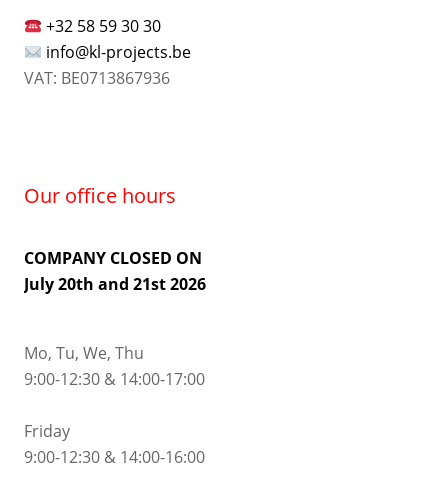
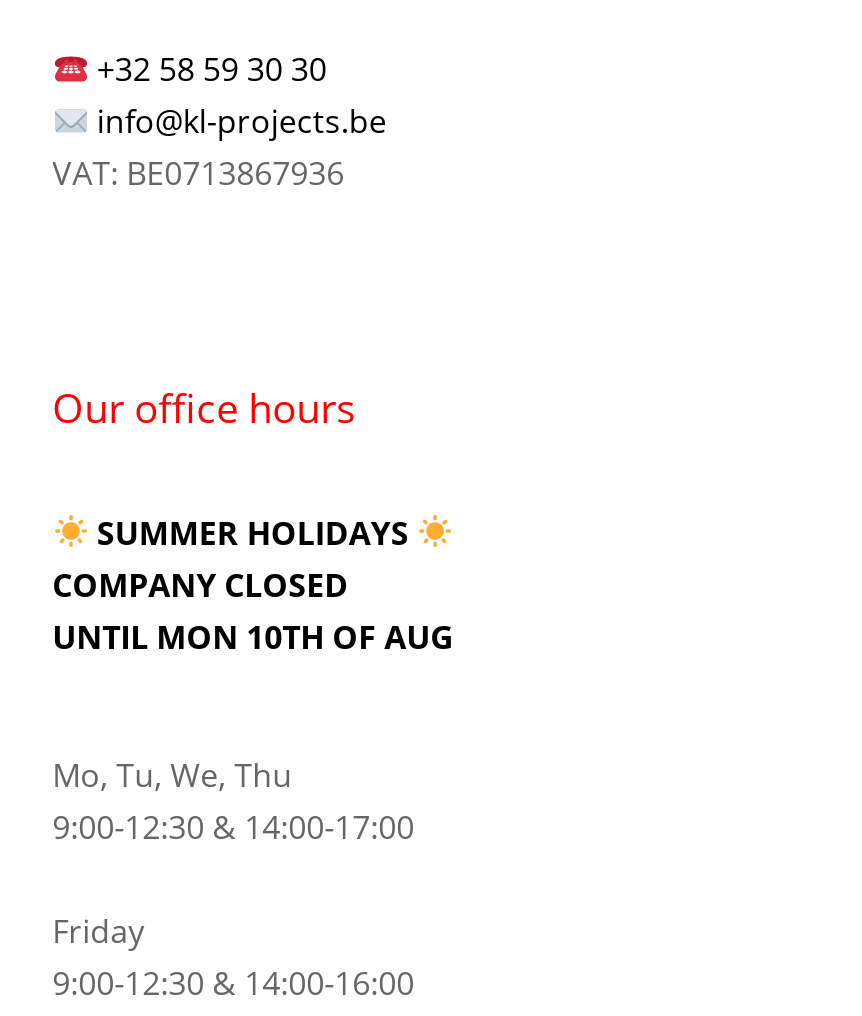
- COMPANY CLOSED ON
- July 20th and 21st 2026
+ SUMMER HOLIDAYS
+ COMPANY CLOSED
+ UNTIL MON 10TH OF AUG
